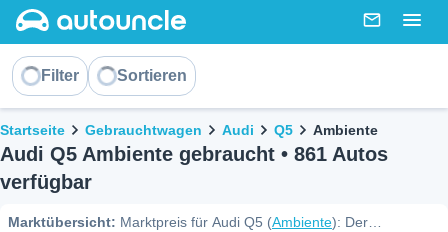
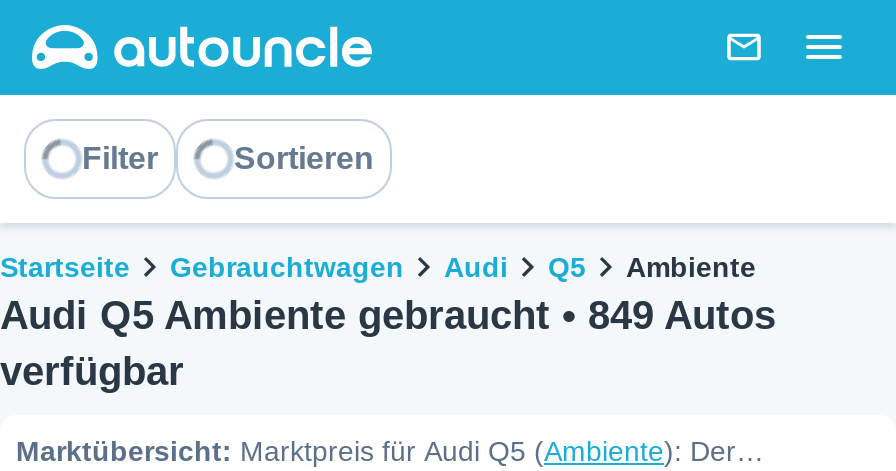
- Audi Q5 Ambiente gebraucht • 861 Autos
+ Audi Q5 Ambiente gebraucht • 849 Autos
